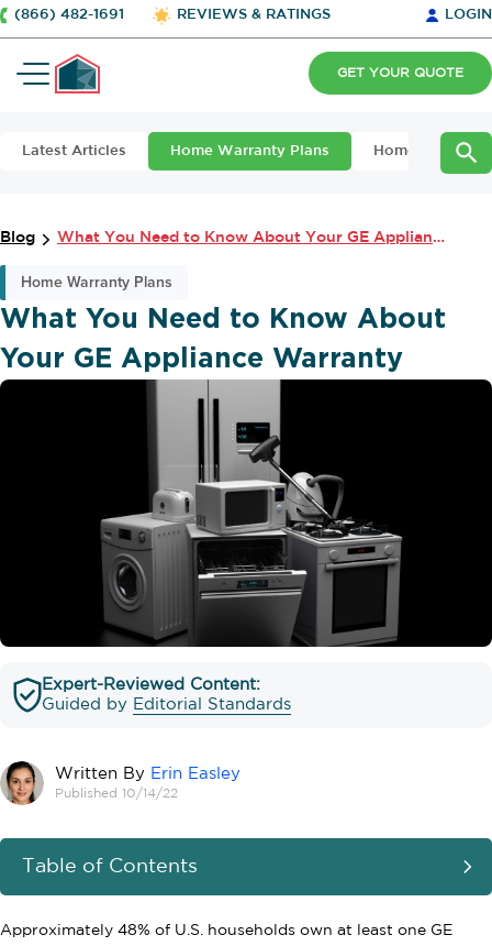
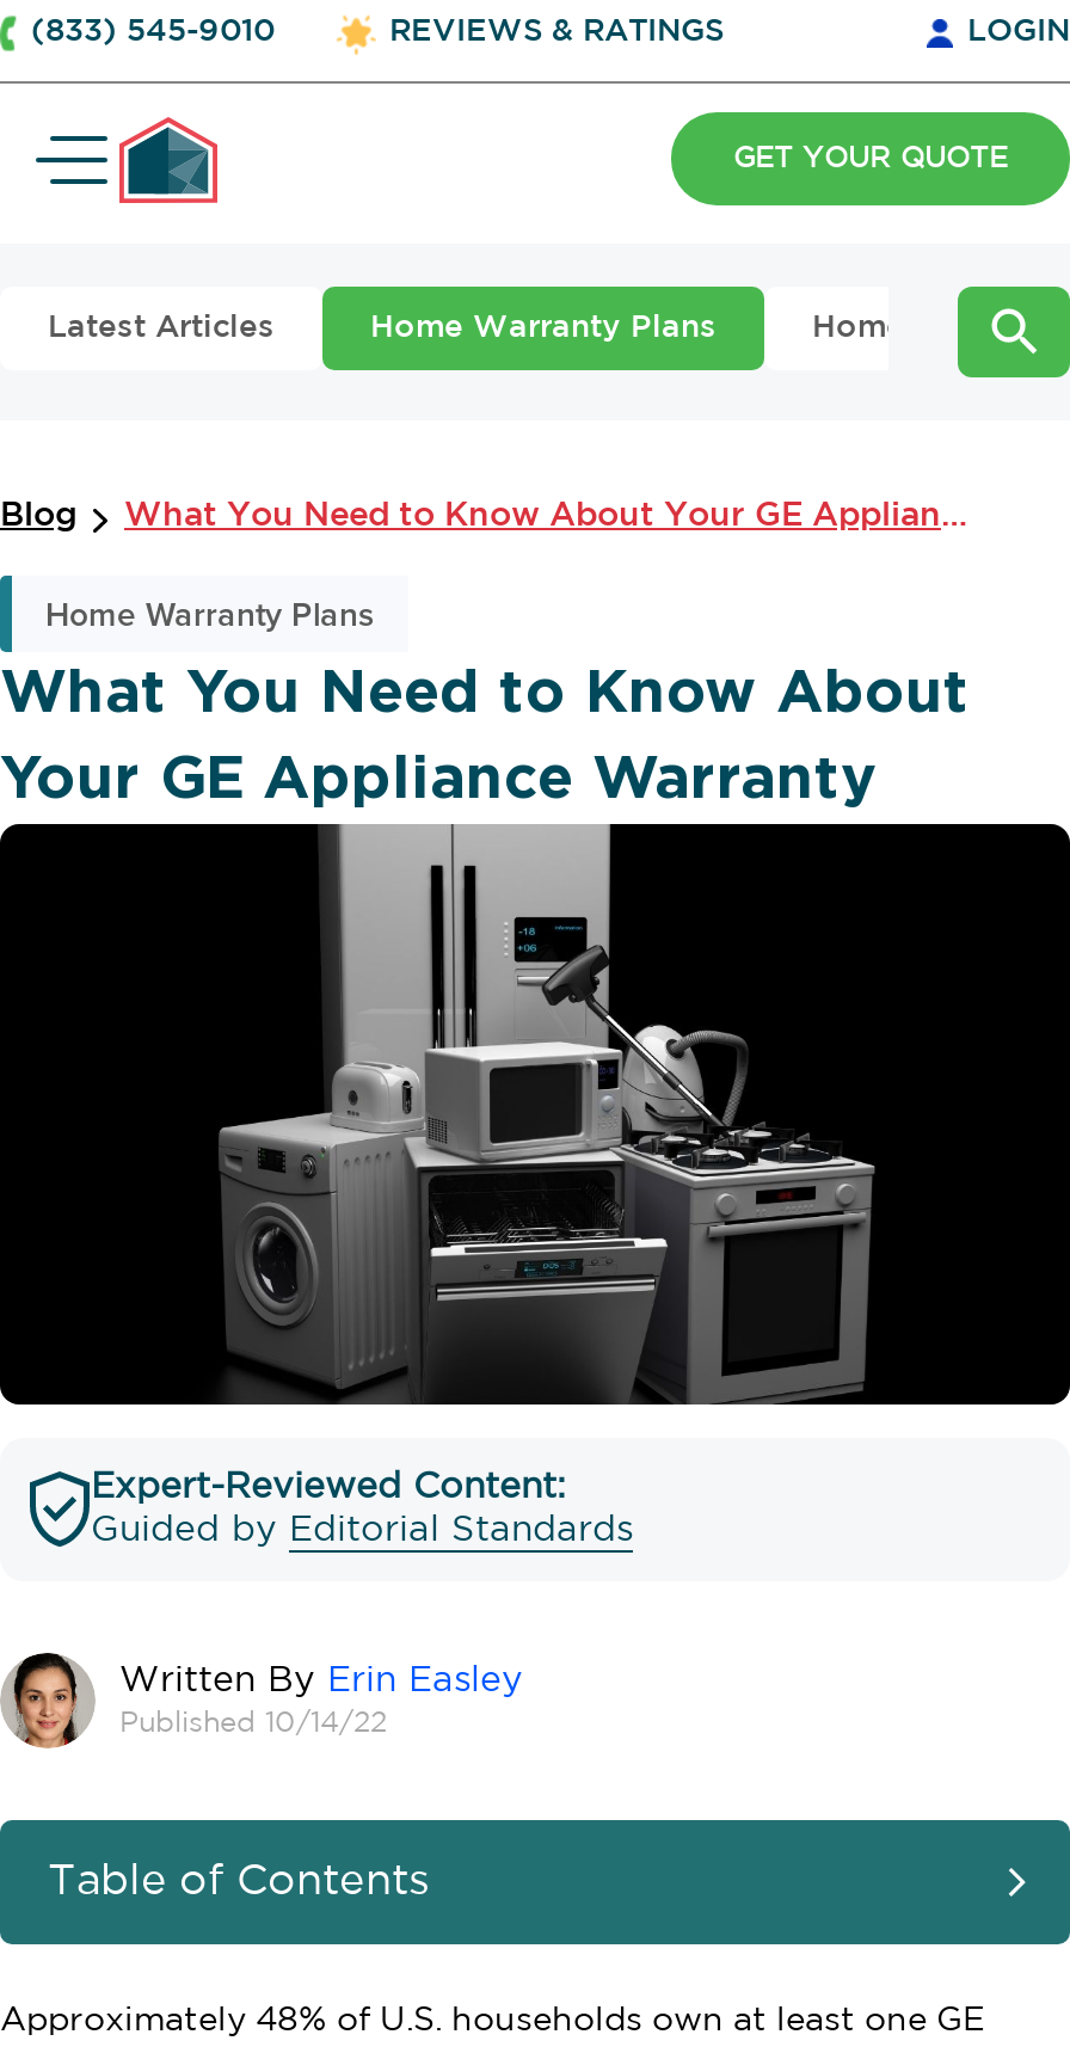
- (866) 482-1691
+ (833) 545-9010
